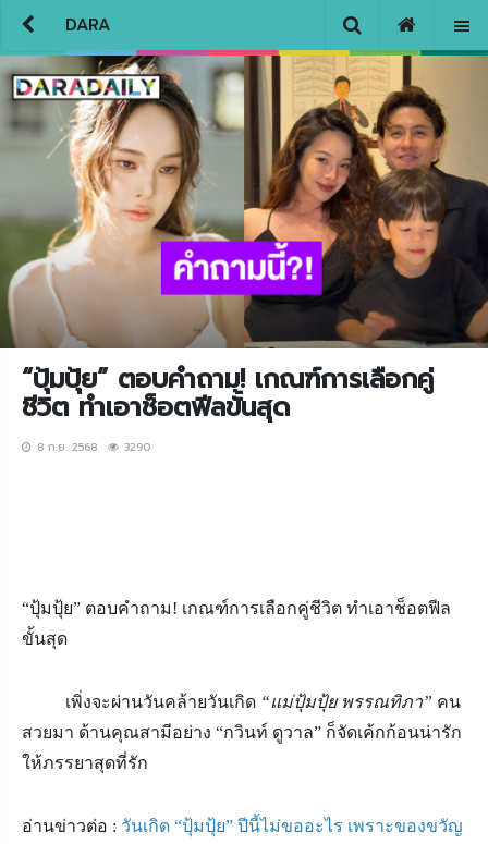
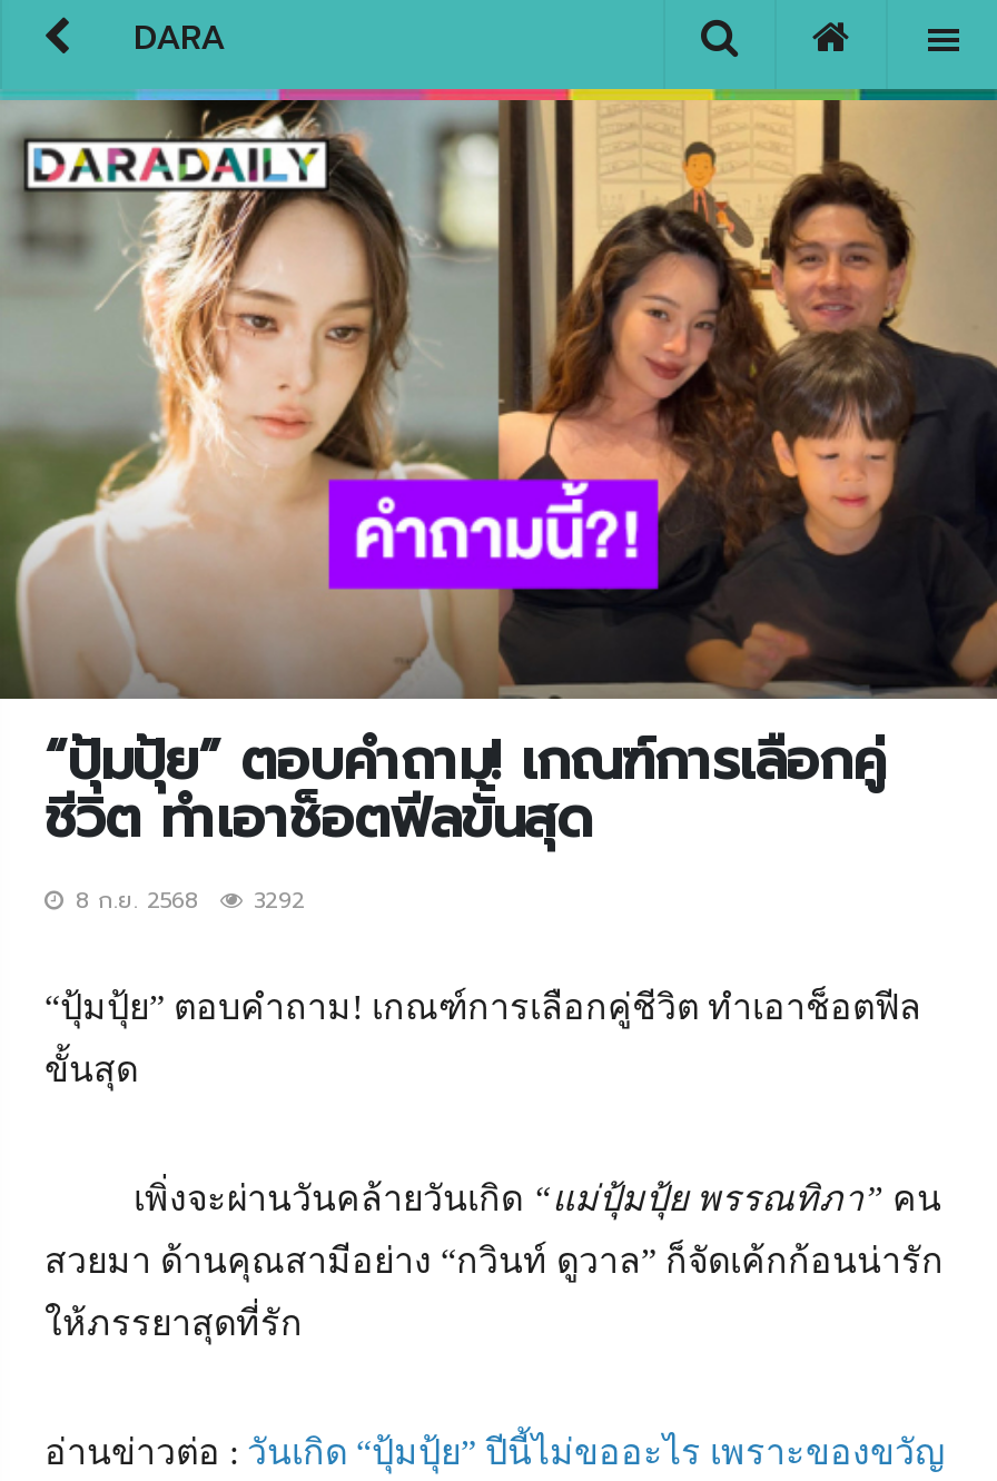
- 8 ก.ย. 2568 3290
+ 8 ก.ย. 2568 3292
